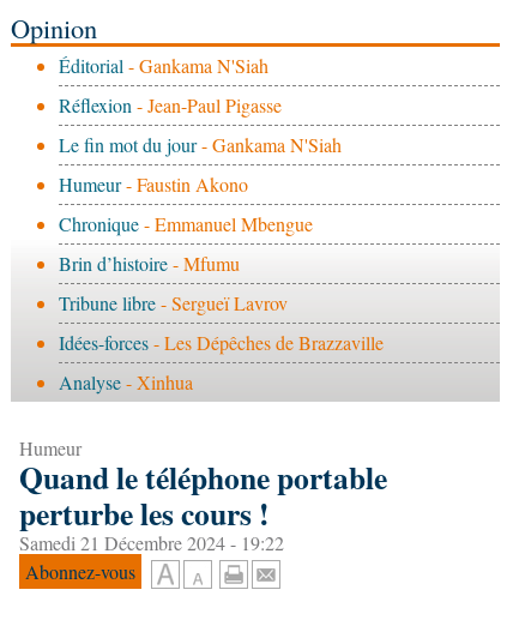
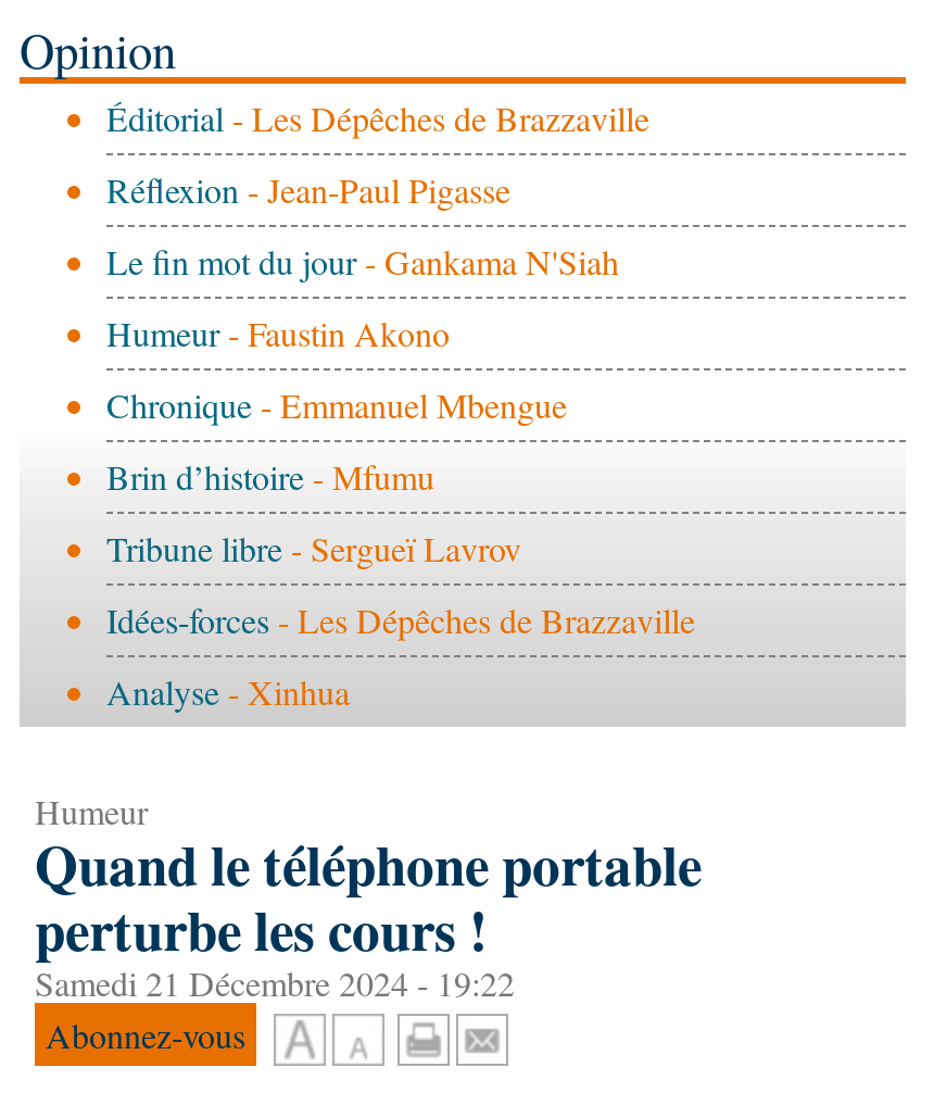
- Éditorial - Gankama N'Siah
+ Éditorial - Les Dépêches de Brazzaville
